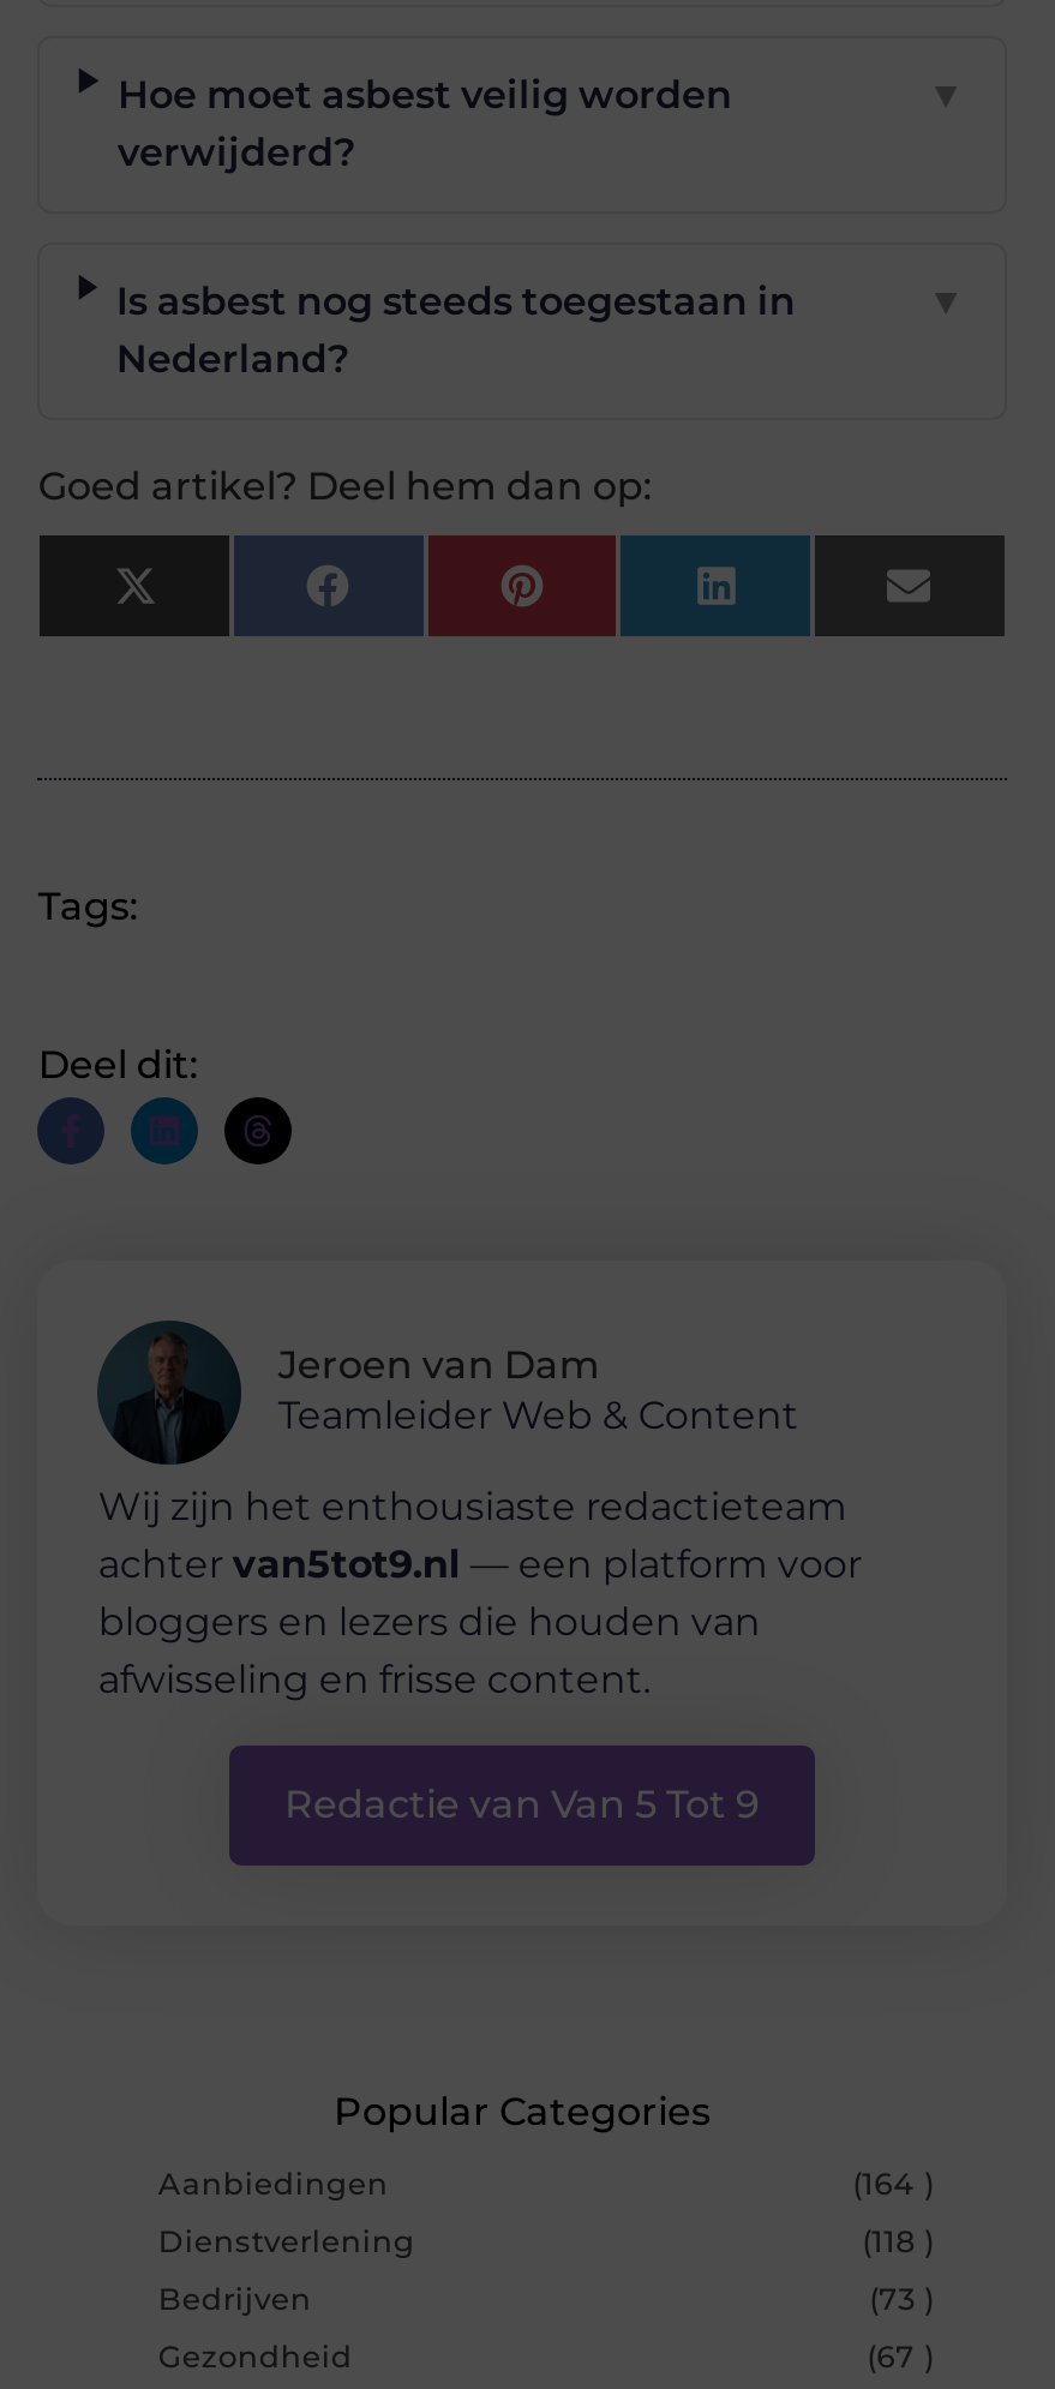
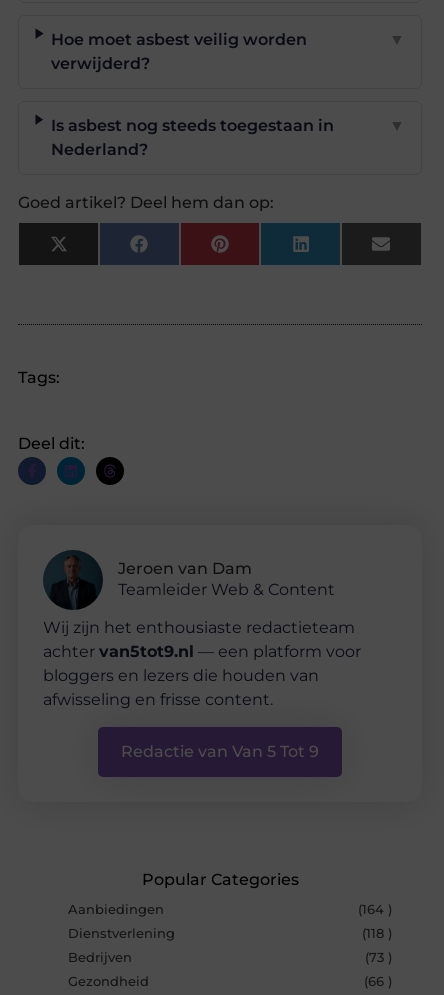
- (67 )
+ (66 )
